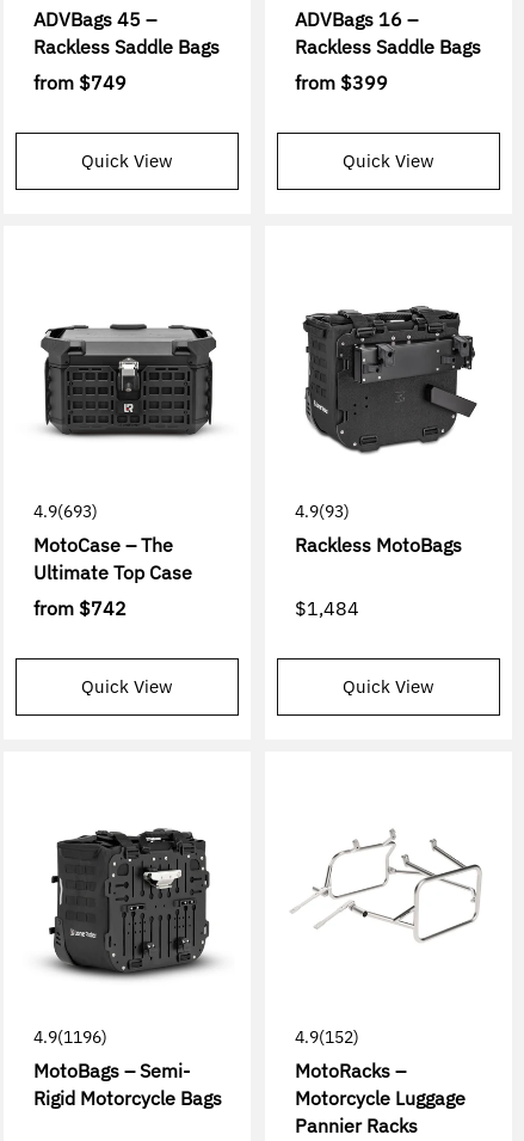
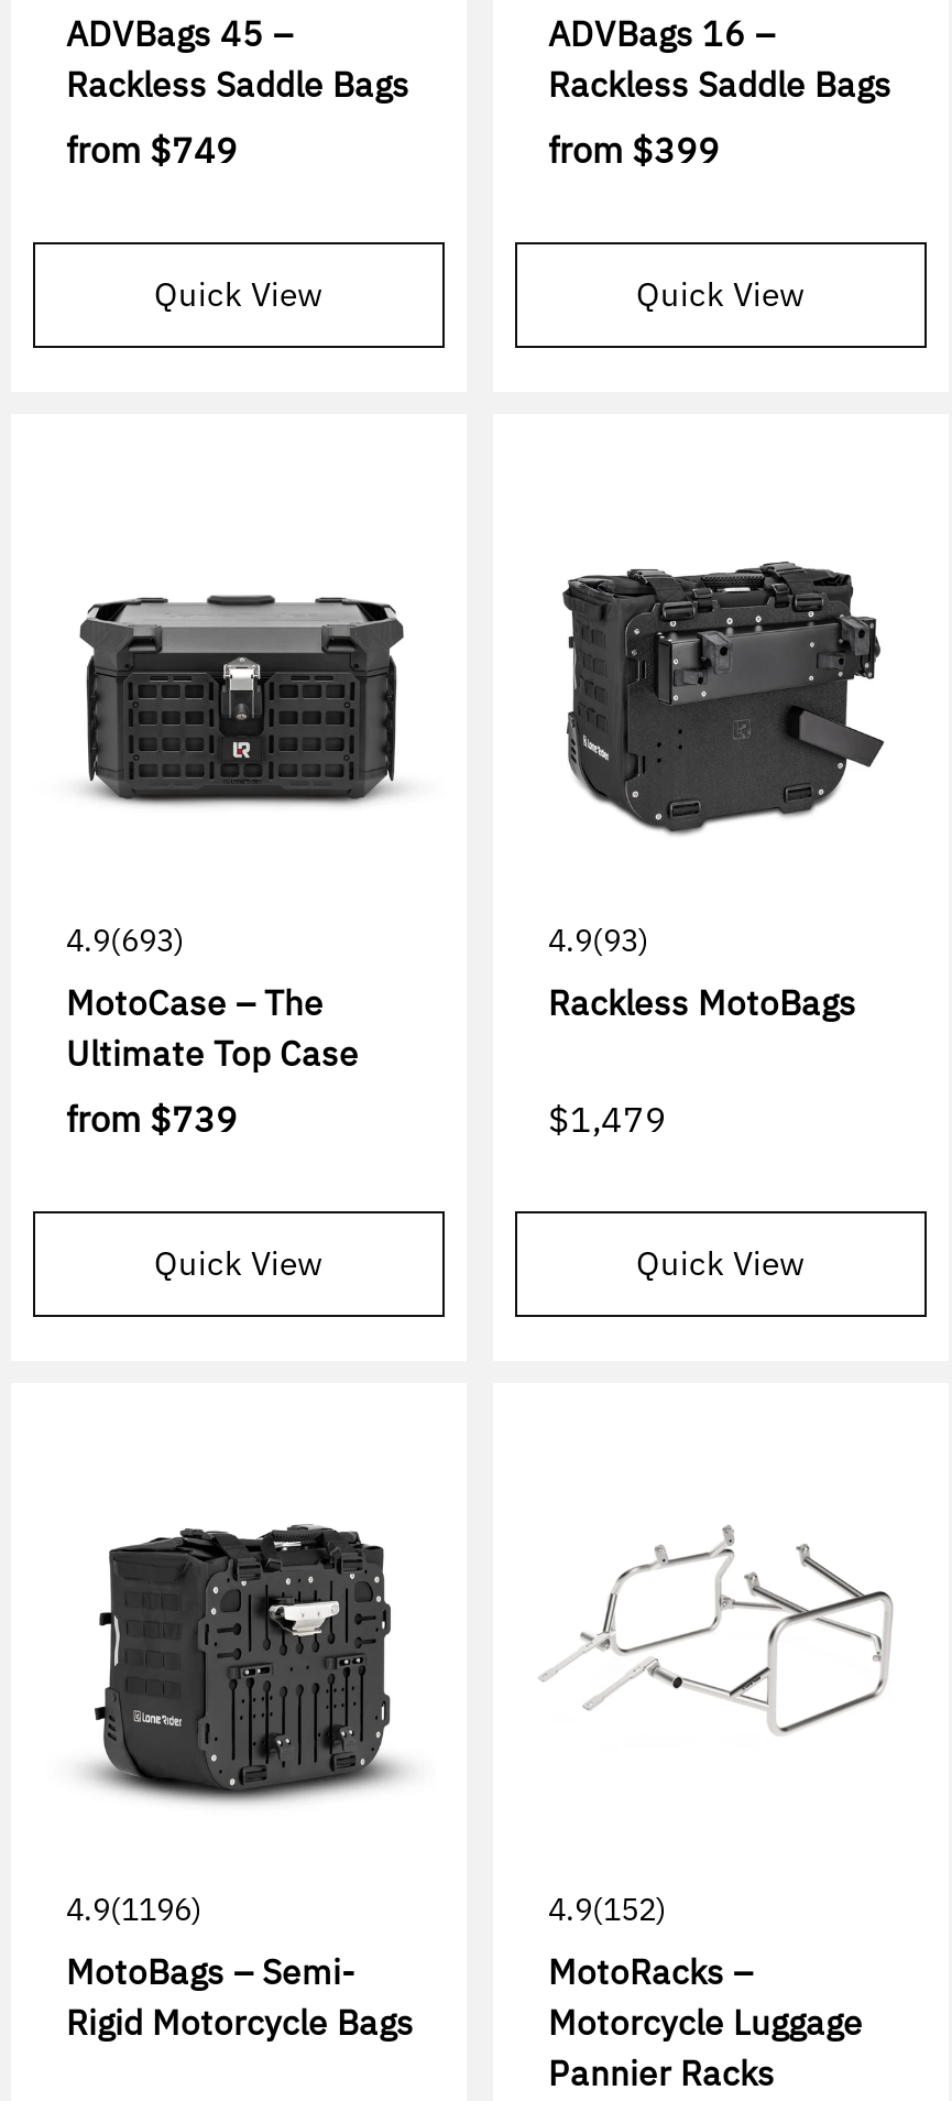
- from $742
+ from $739

- $1,484
+ $1,479
